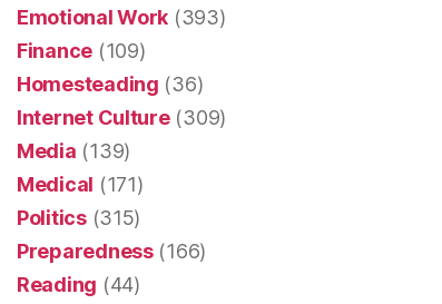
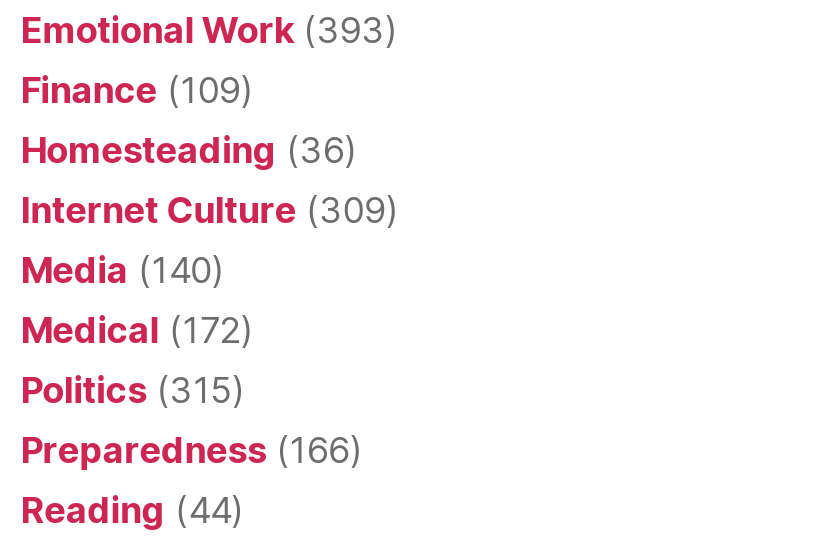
- Media (139)
+ Media (140)

- Medical (171)
+ Medical (172)
